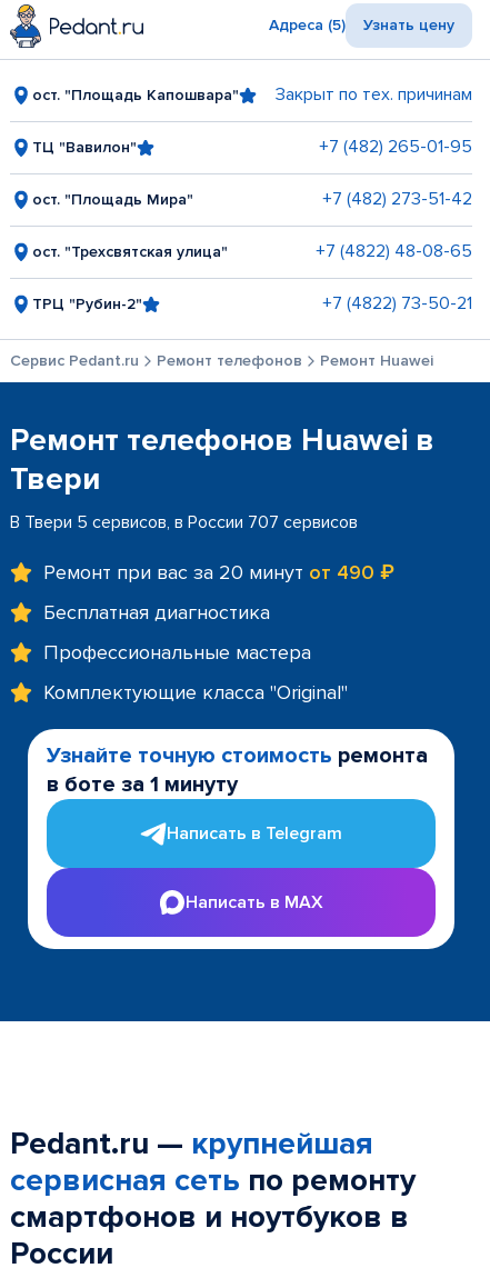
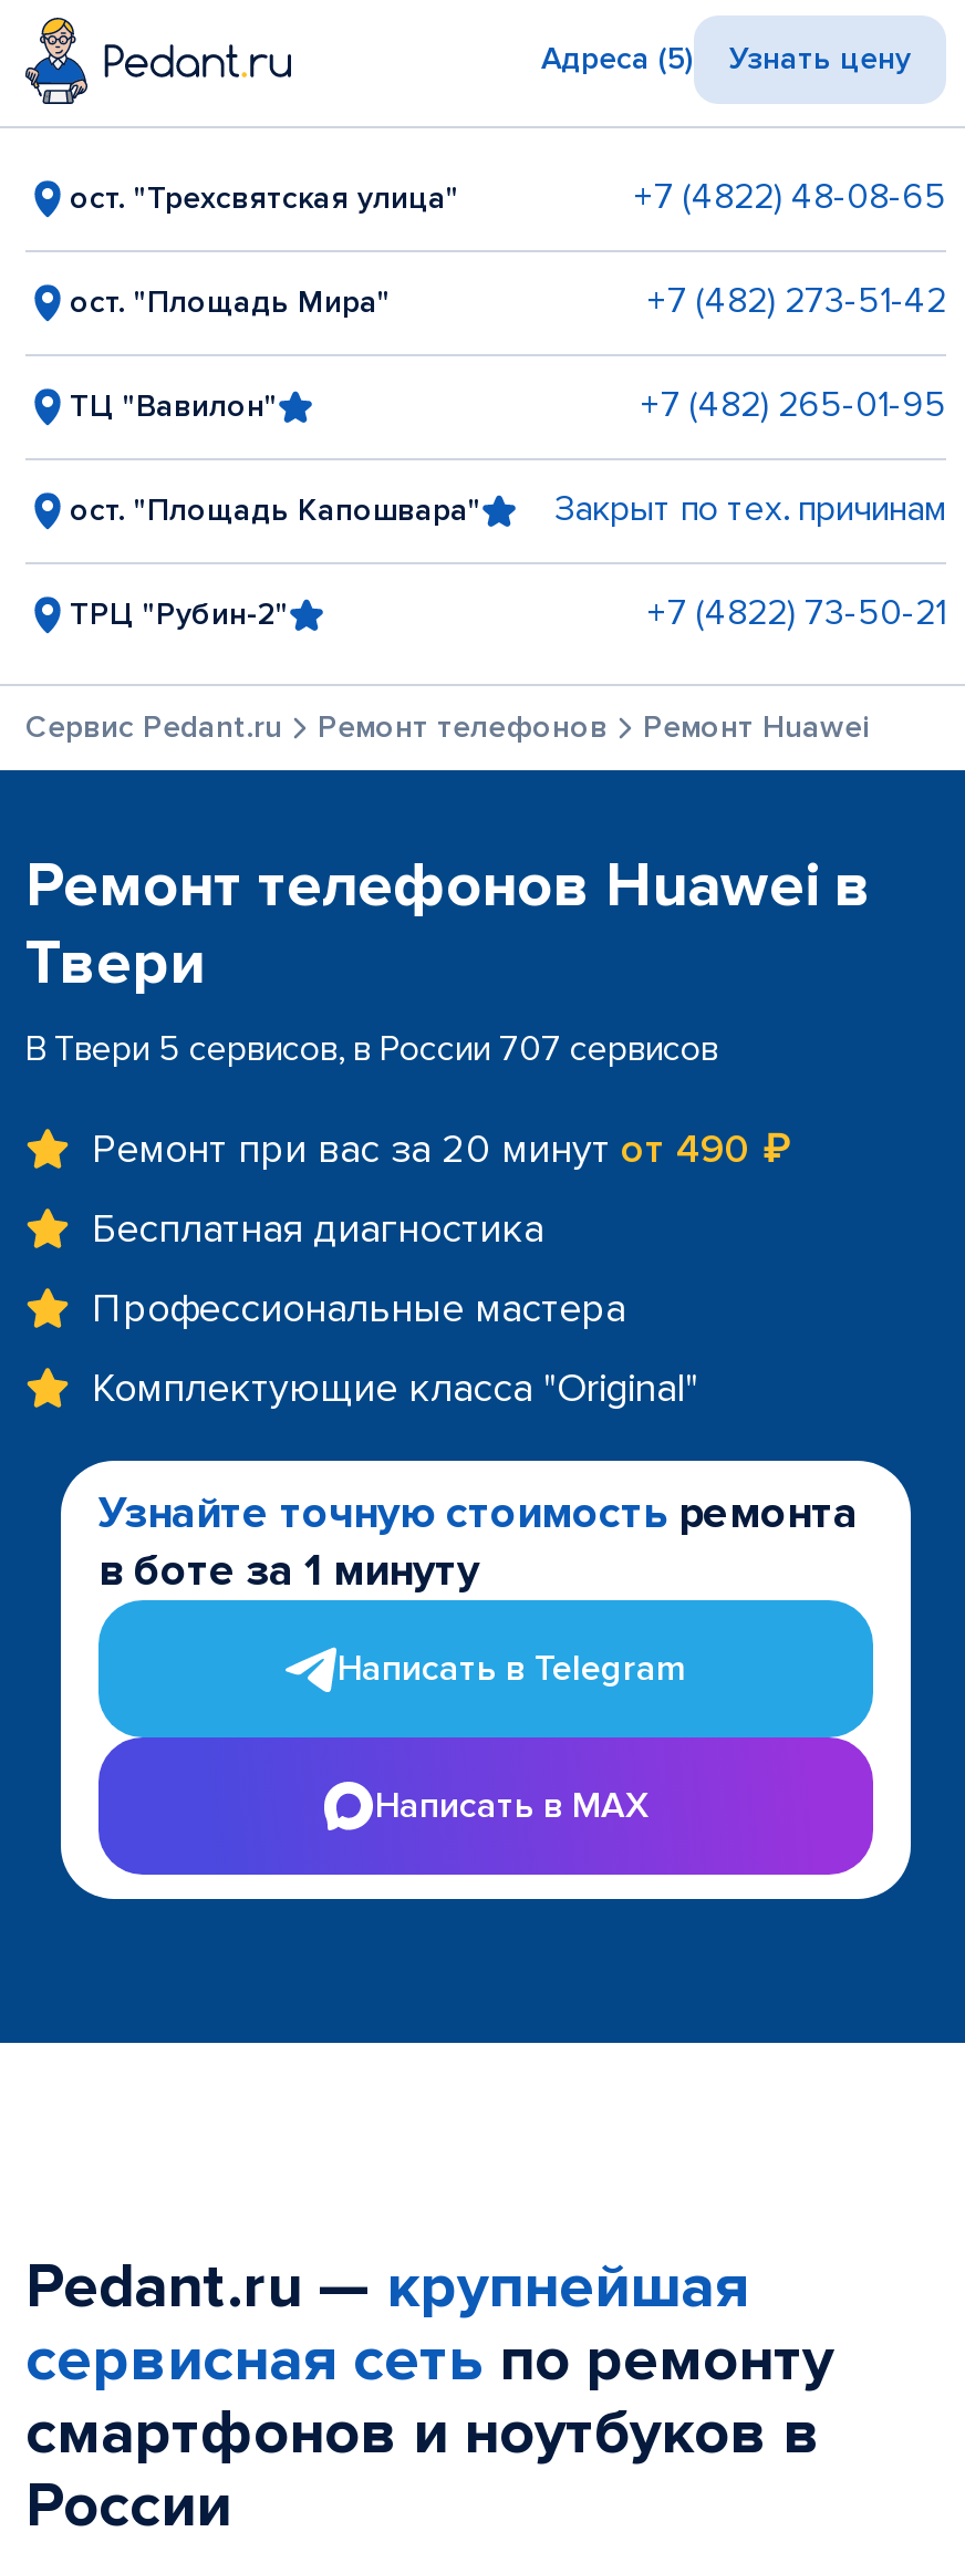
moved down: ост. "Площадь Капошвара" | Закрыт по тех. причинам

moved up: ТЦ "Вавилон" | +7 (482) 265-01-95 | ост. "Площадь Мира" | +7 (482) 273-51-42 | ост. "Трехсвятская улица" | +7 (4822) 48-08-65
